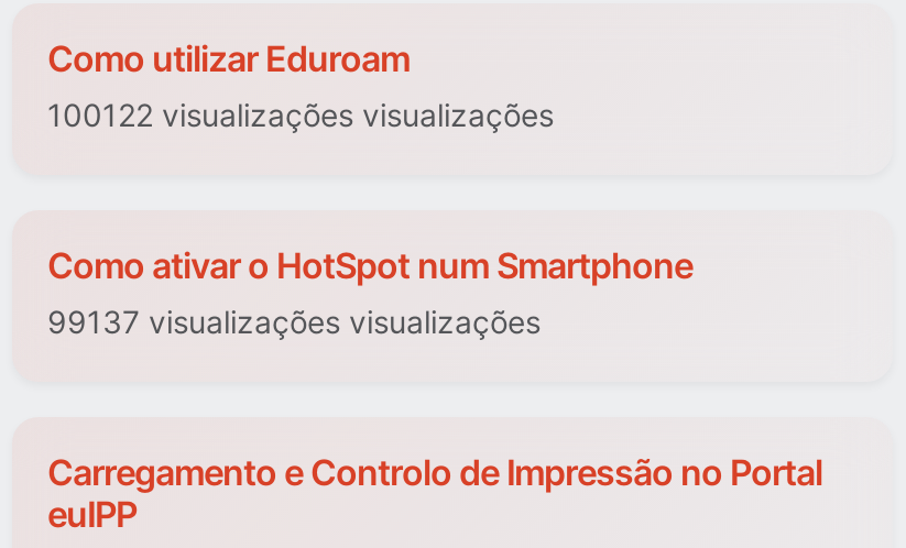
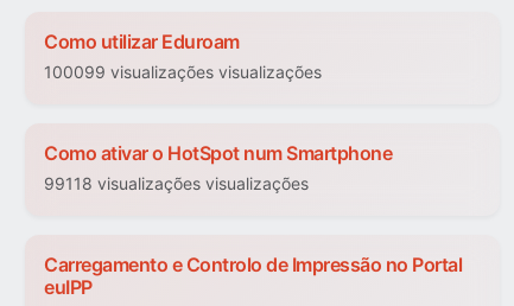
- 100122 visualizações visualizações
+ 100099 visualizações visualizações

- 99137 visualizações visualizações
+ 99118 visualizações visualizações
